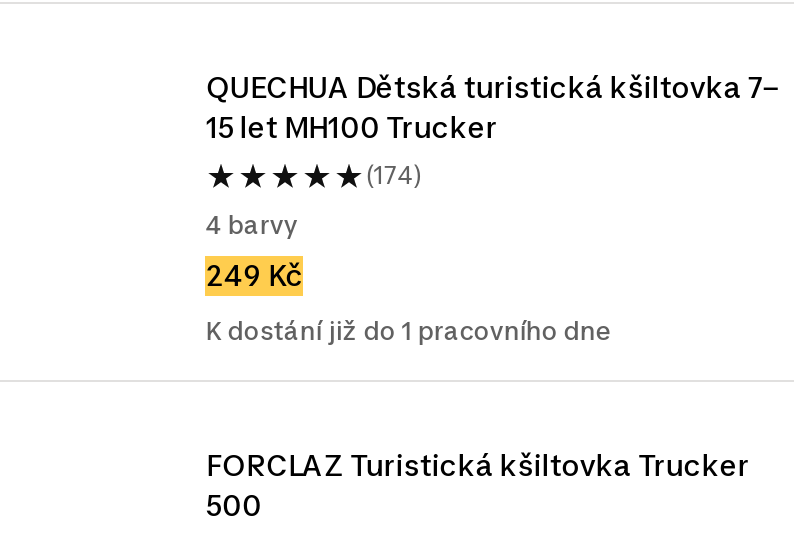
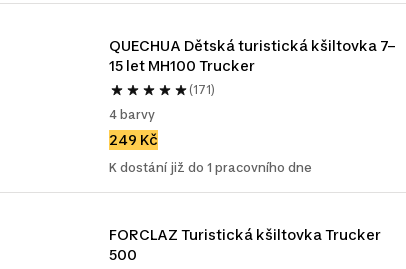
- (174)
+ (171)
